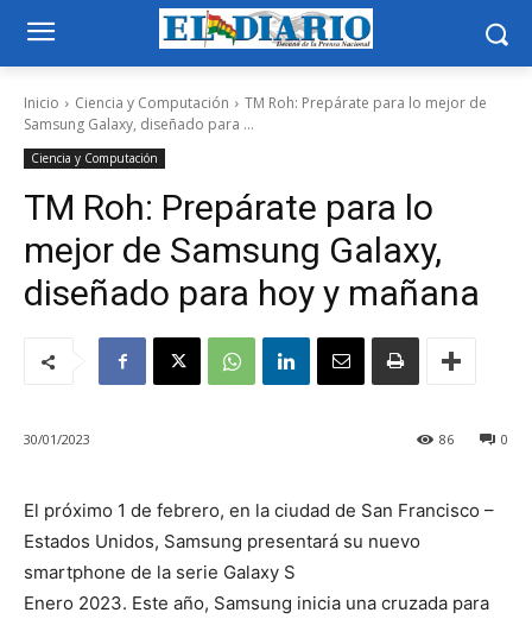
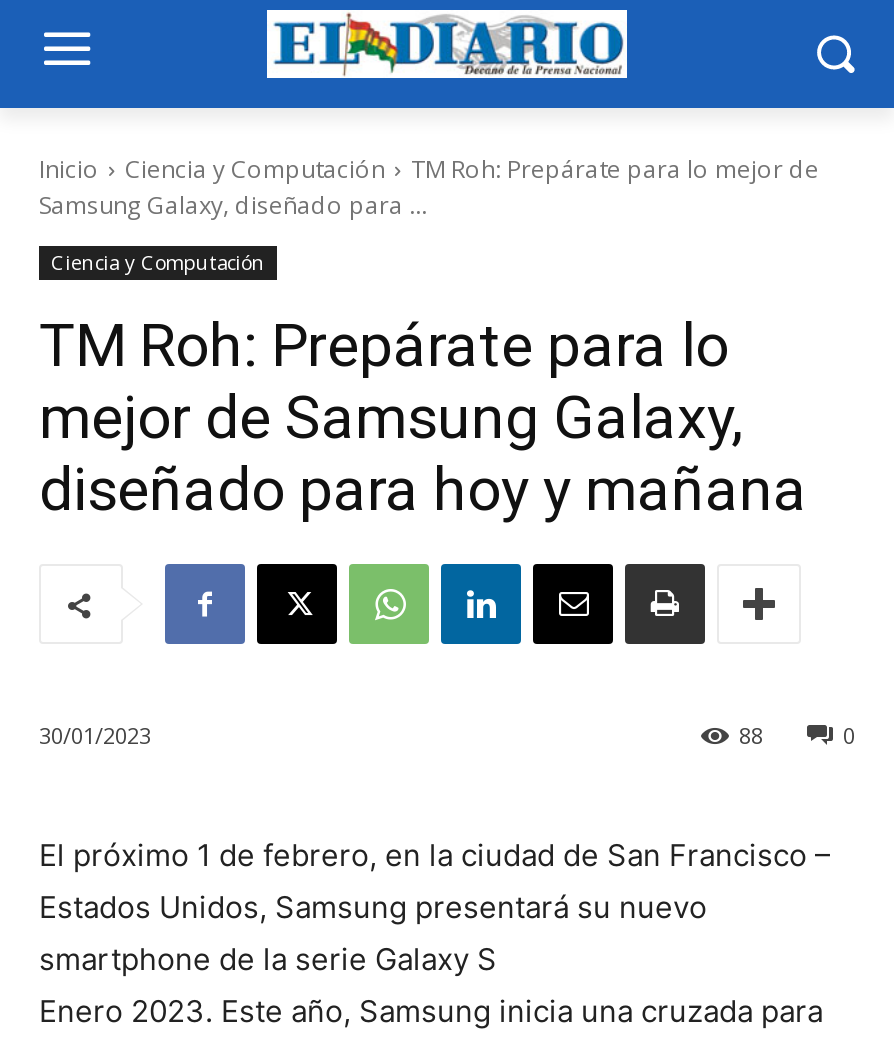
- 86
+ 88
